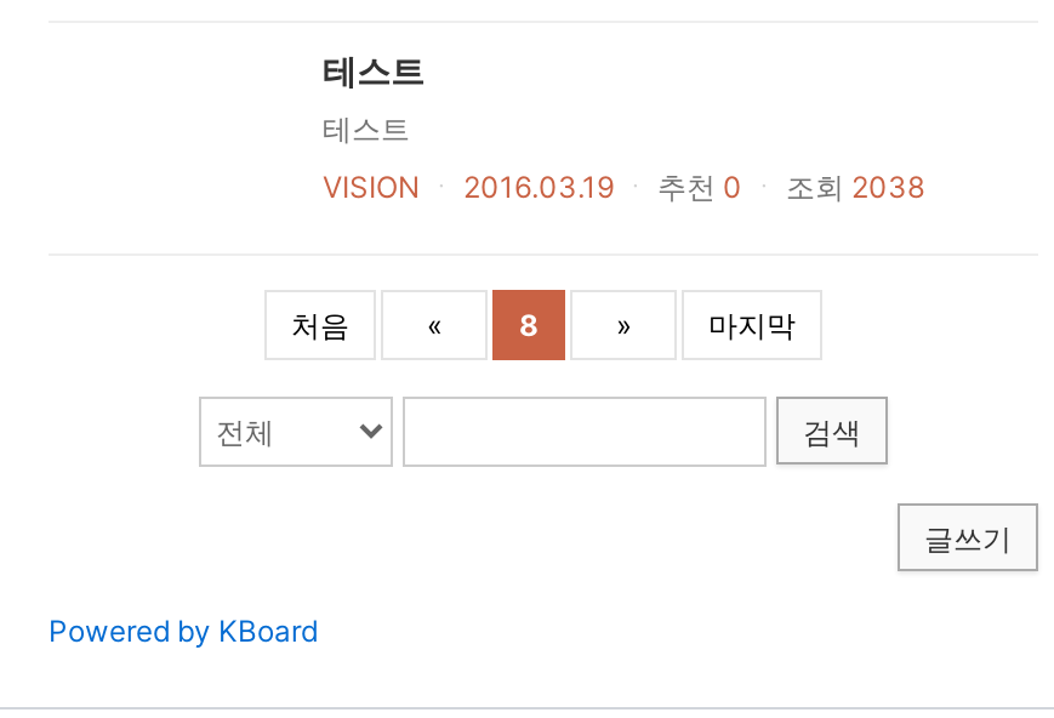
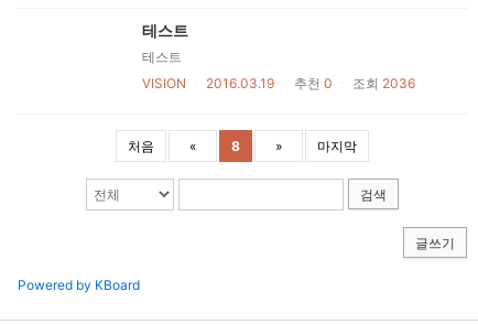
- VISION ㆍ 2016.03.19 ㆍ 추천 0 ㆍ 조회 2038
+ VISION ㆍ 2016.03.19 ㆍ 추천 0 ㆍ 조회 2036
